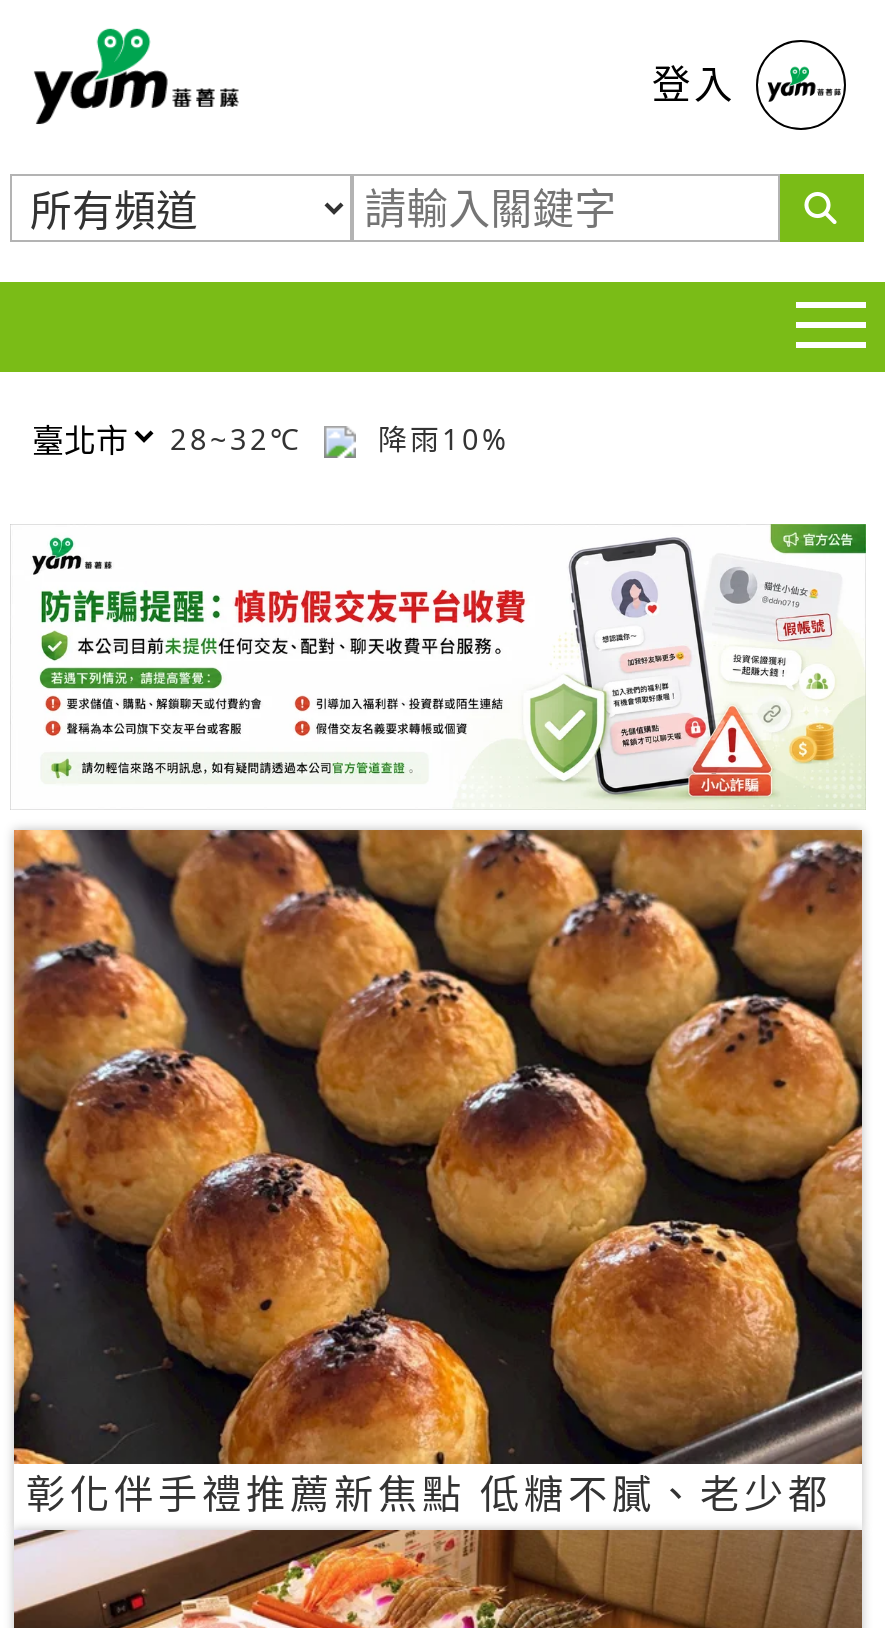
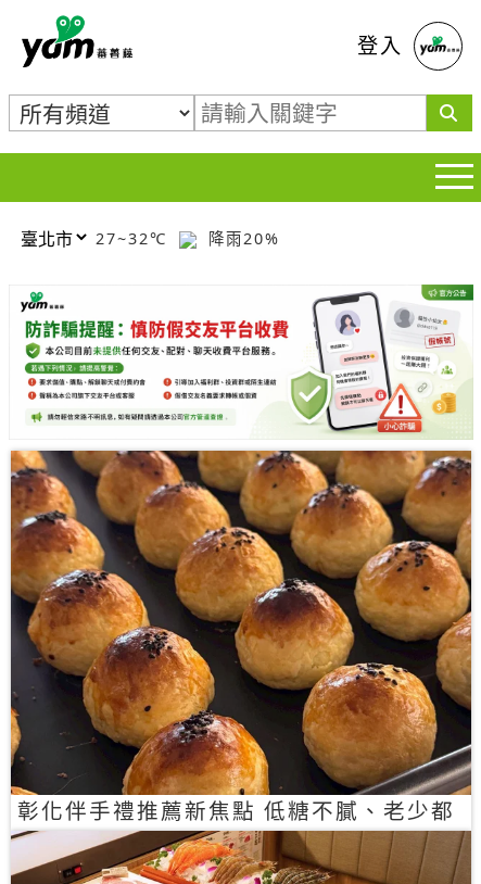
- 28~32℃
+ 27~32℃

- 降雨10%
+ 降雨20%
